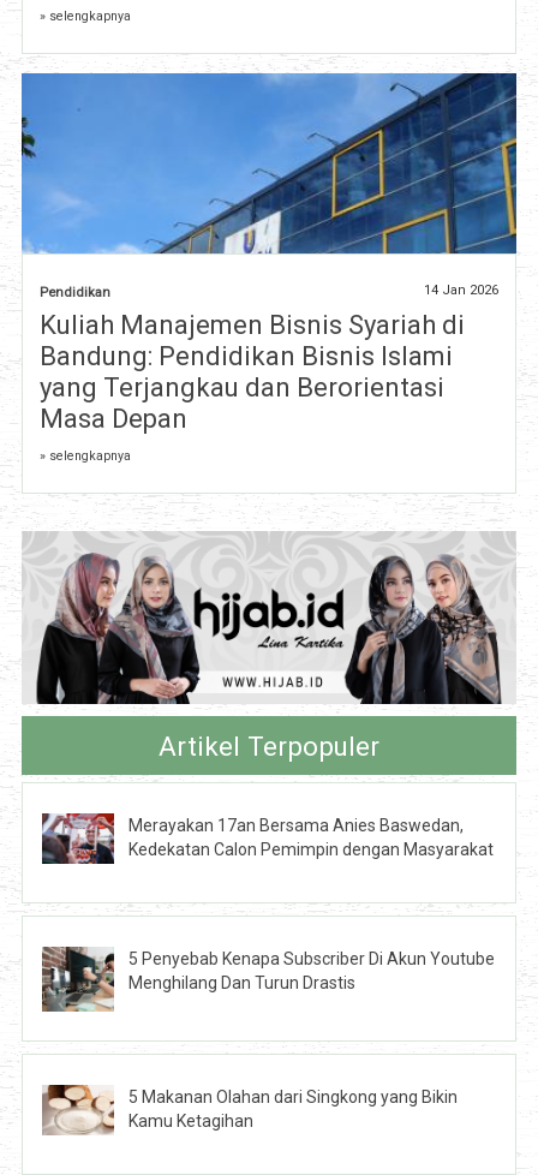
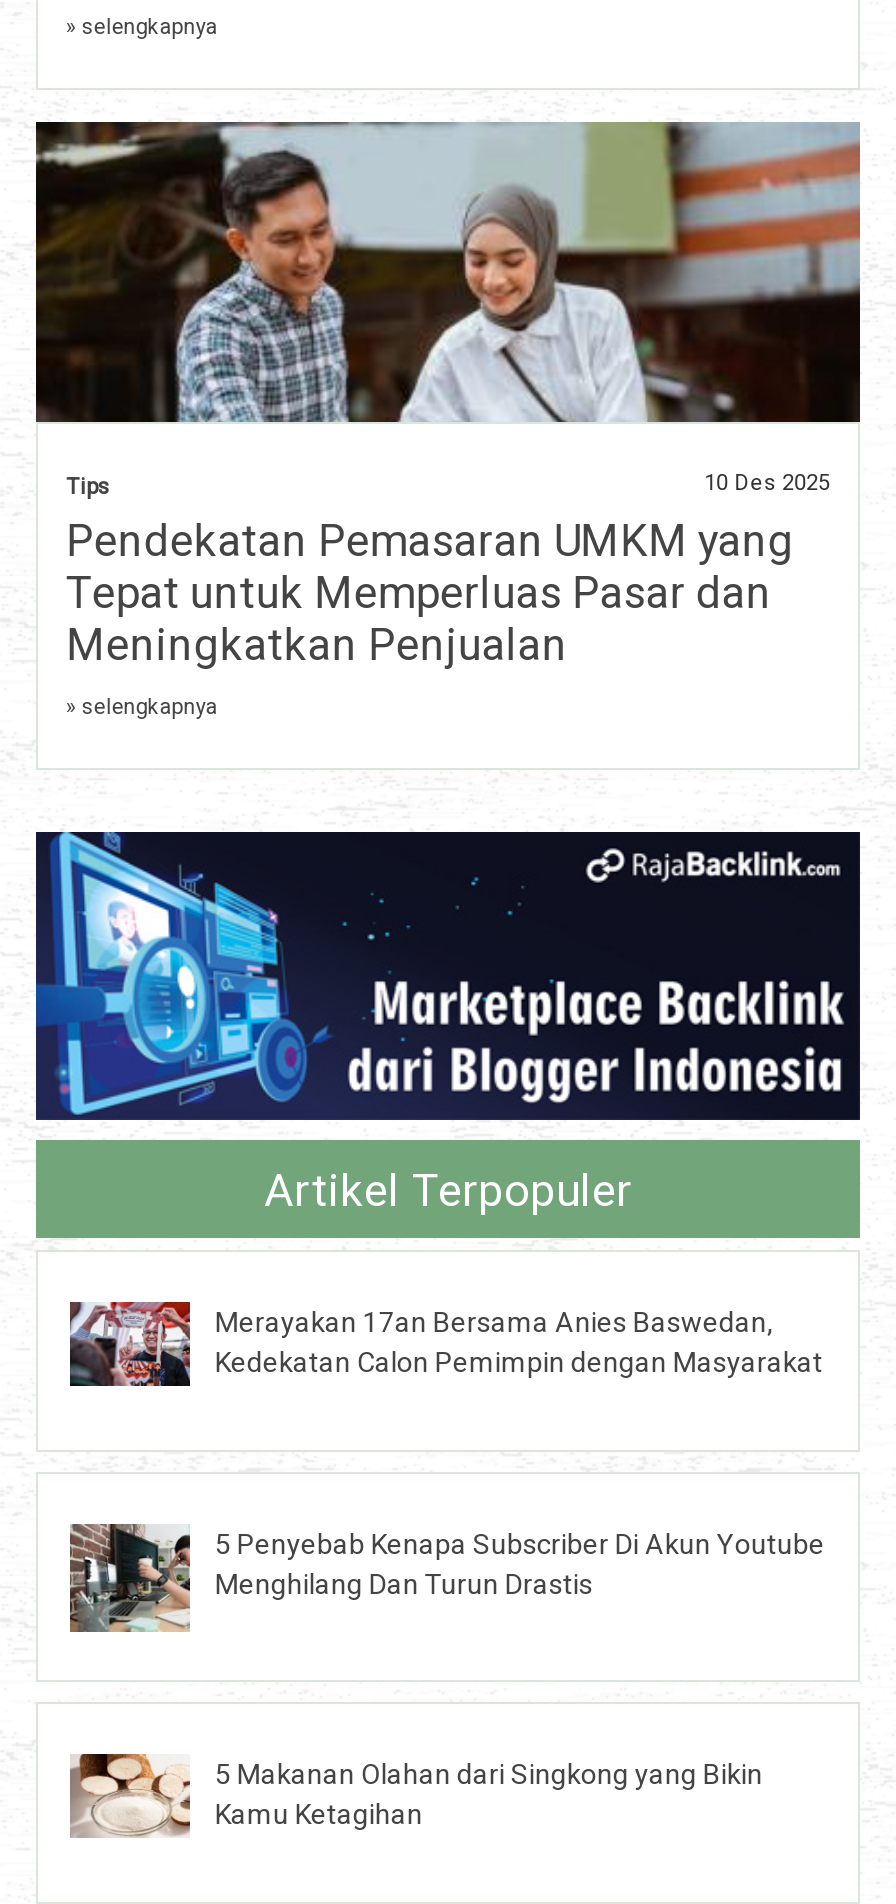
- [image]
- Pendidikan
- 14 Jan 2026
- Kuliah Manajemen Bisnis Syariah di
- Bandung: Pendidikan Bisnis Islami
- yang Terjangkau dan Berorientasi
- Masa Depan
+ [image]
+ Tips
+ 10 Des 2025
+ Pendekatan Pemasaran UMKM yang
+ Tepat untuk Memperluas Pasar dan
+ Meningkatkan Penjualan

- [image]
+ [image]
